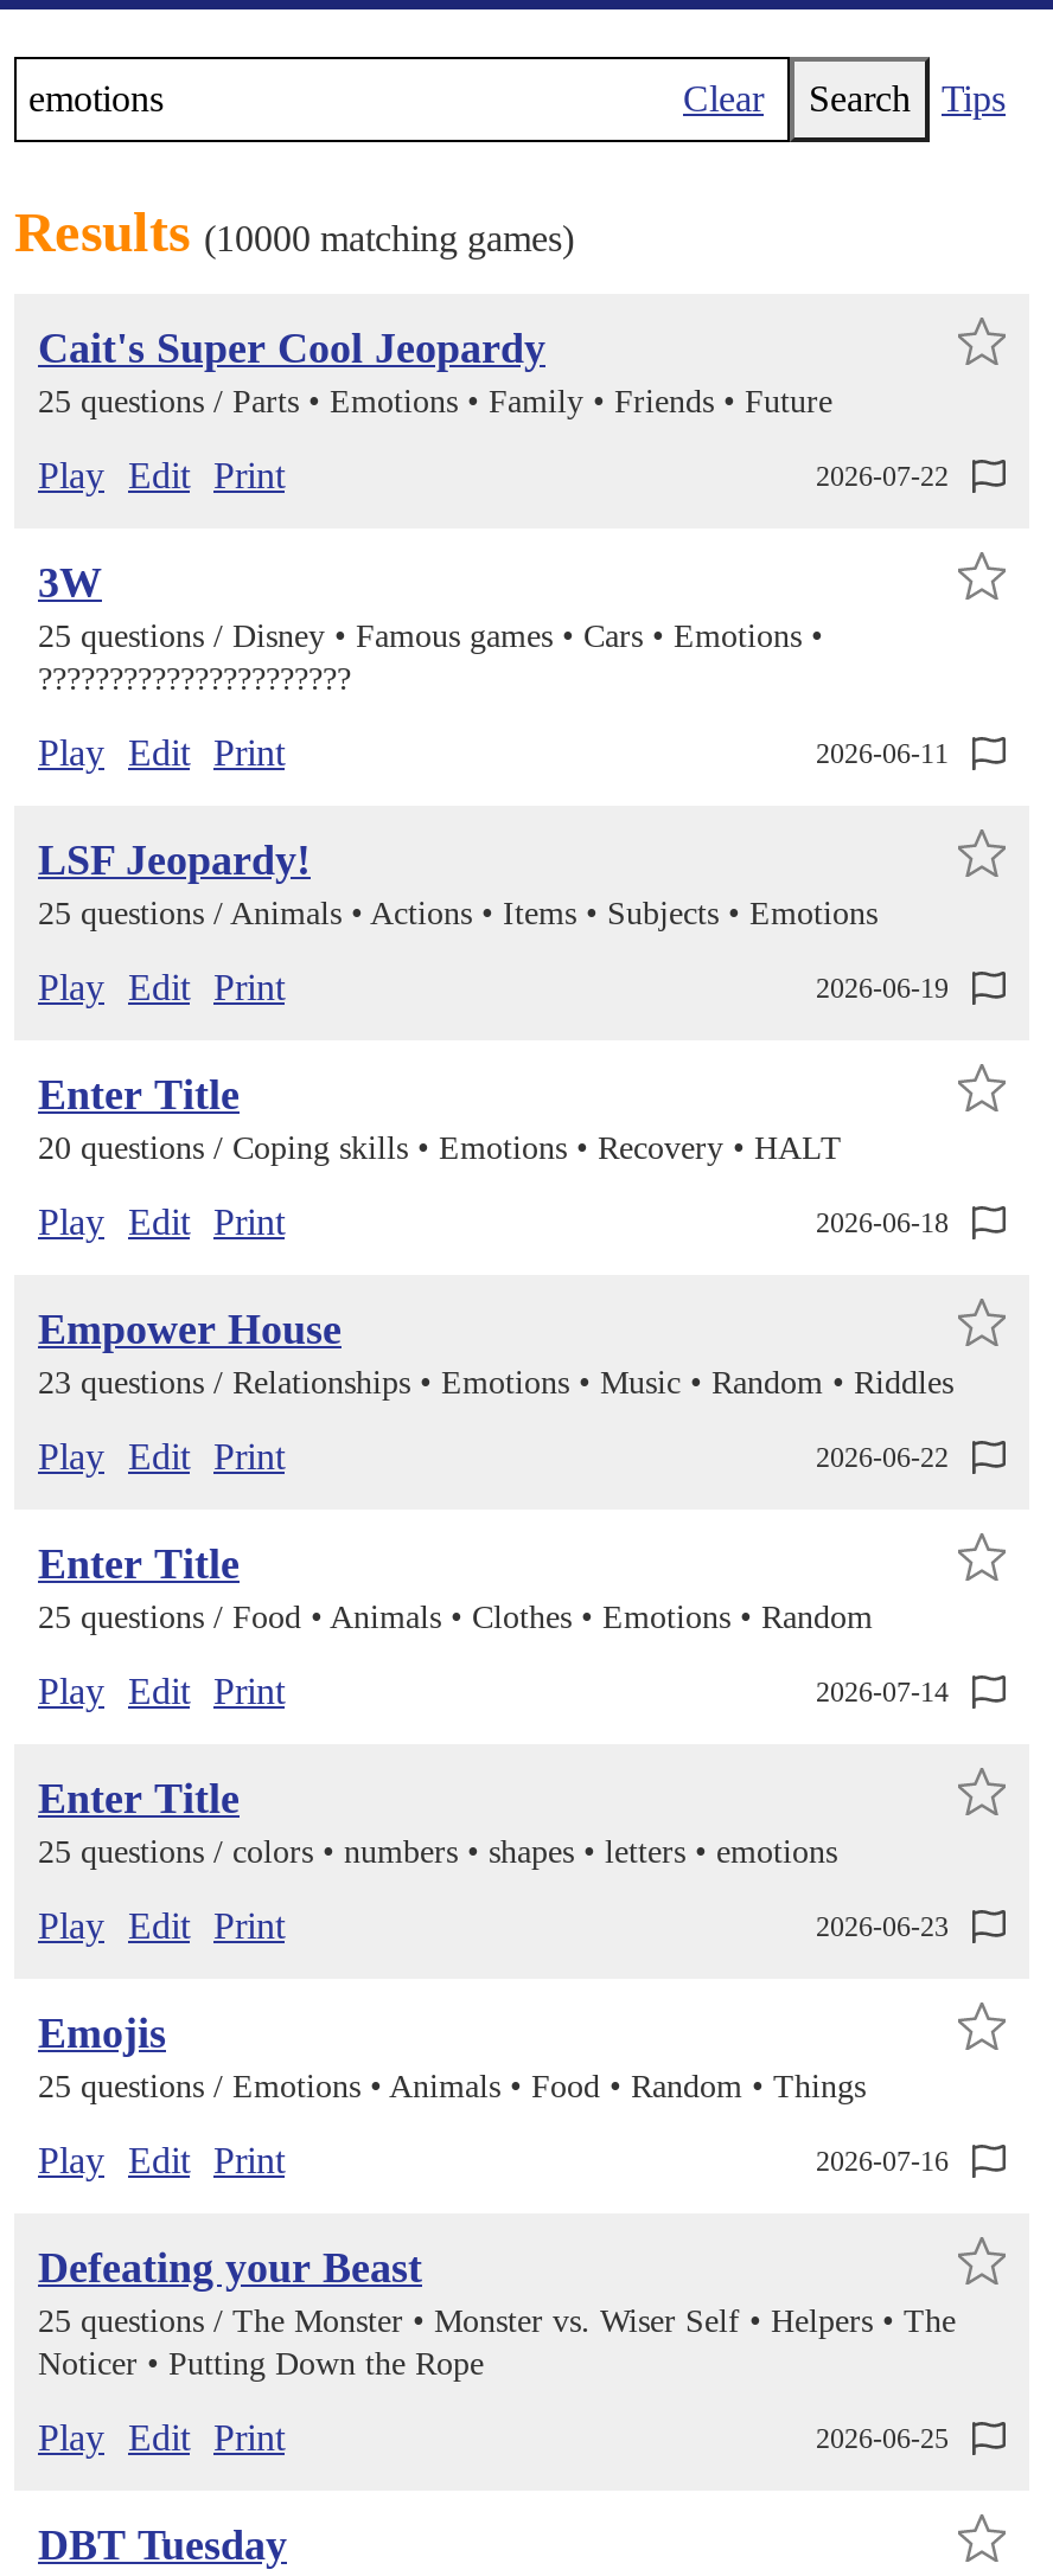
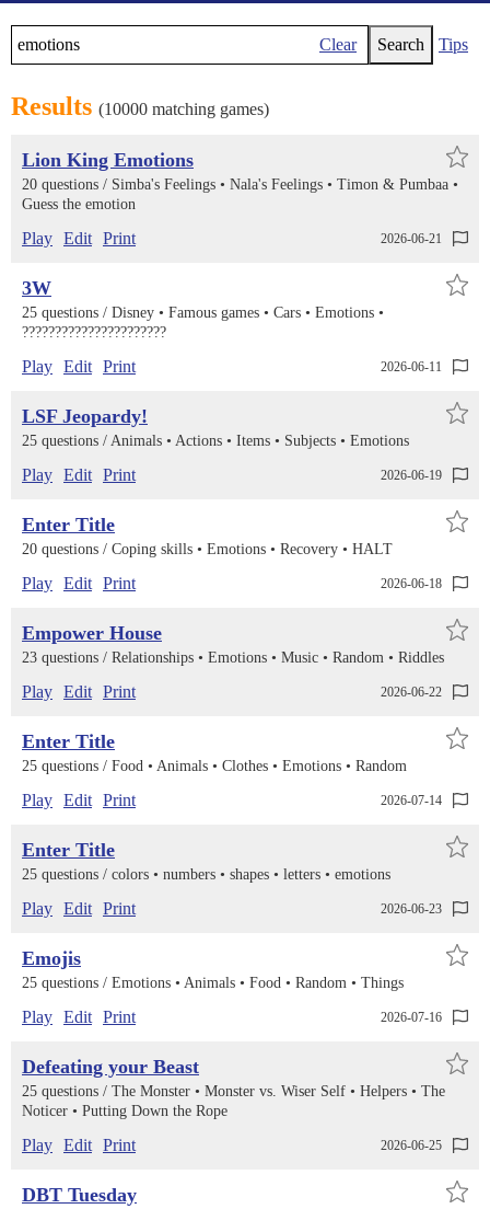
- Cait's Super Cool Jeopardy
- 25 questions / Parts
- Emotions
- Family
- Friends
- Future
+ Lion King Emotions
+ 20 questions / Simba's Feelings
+ Nala's Feelings
+ Timon & Pumbaa
+ Guess the emotion

- 2026-07-22
+ 2026-06-21
